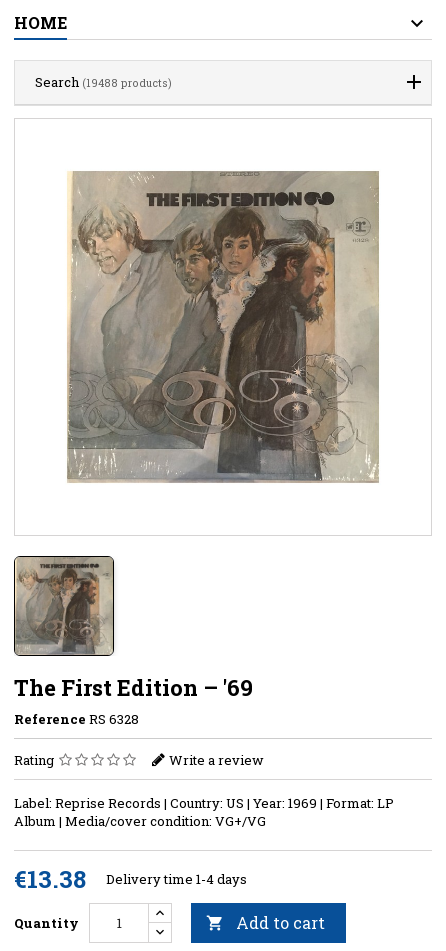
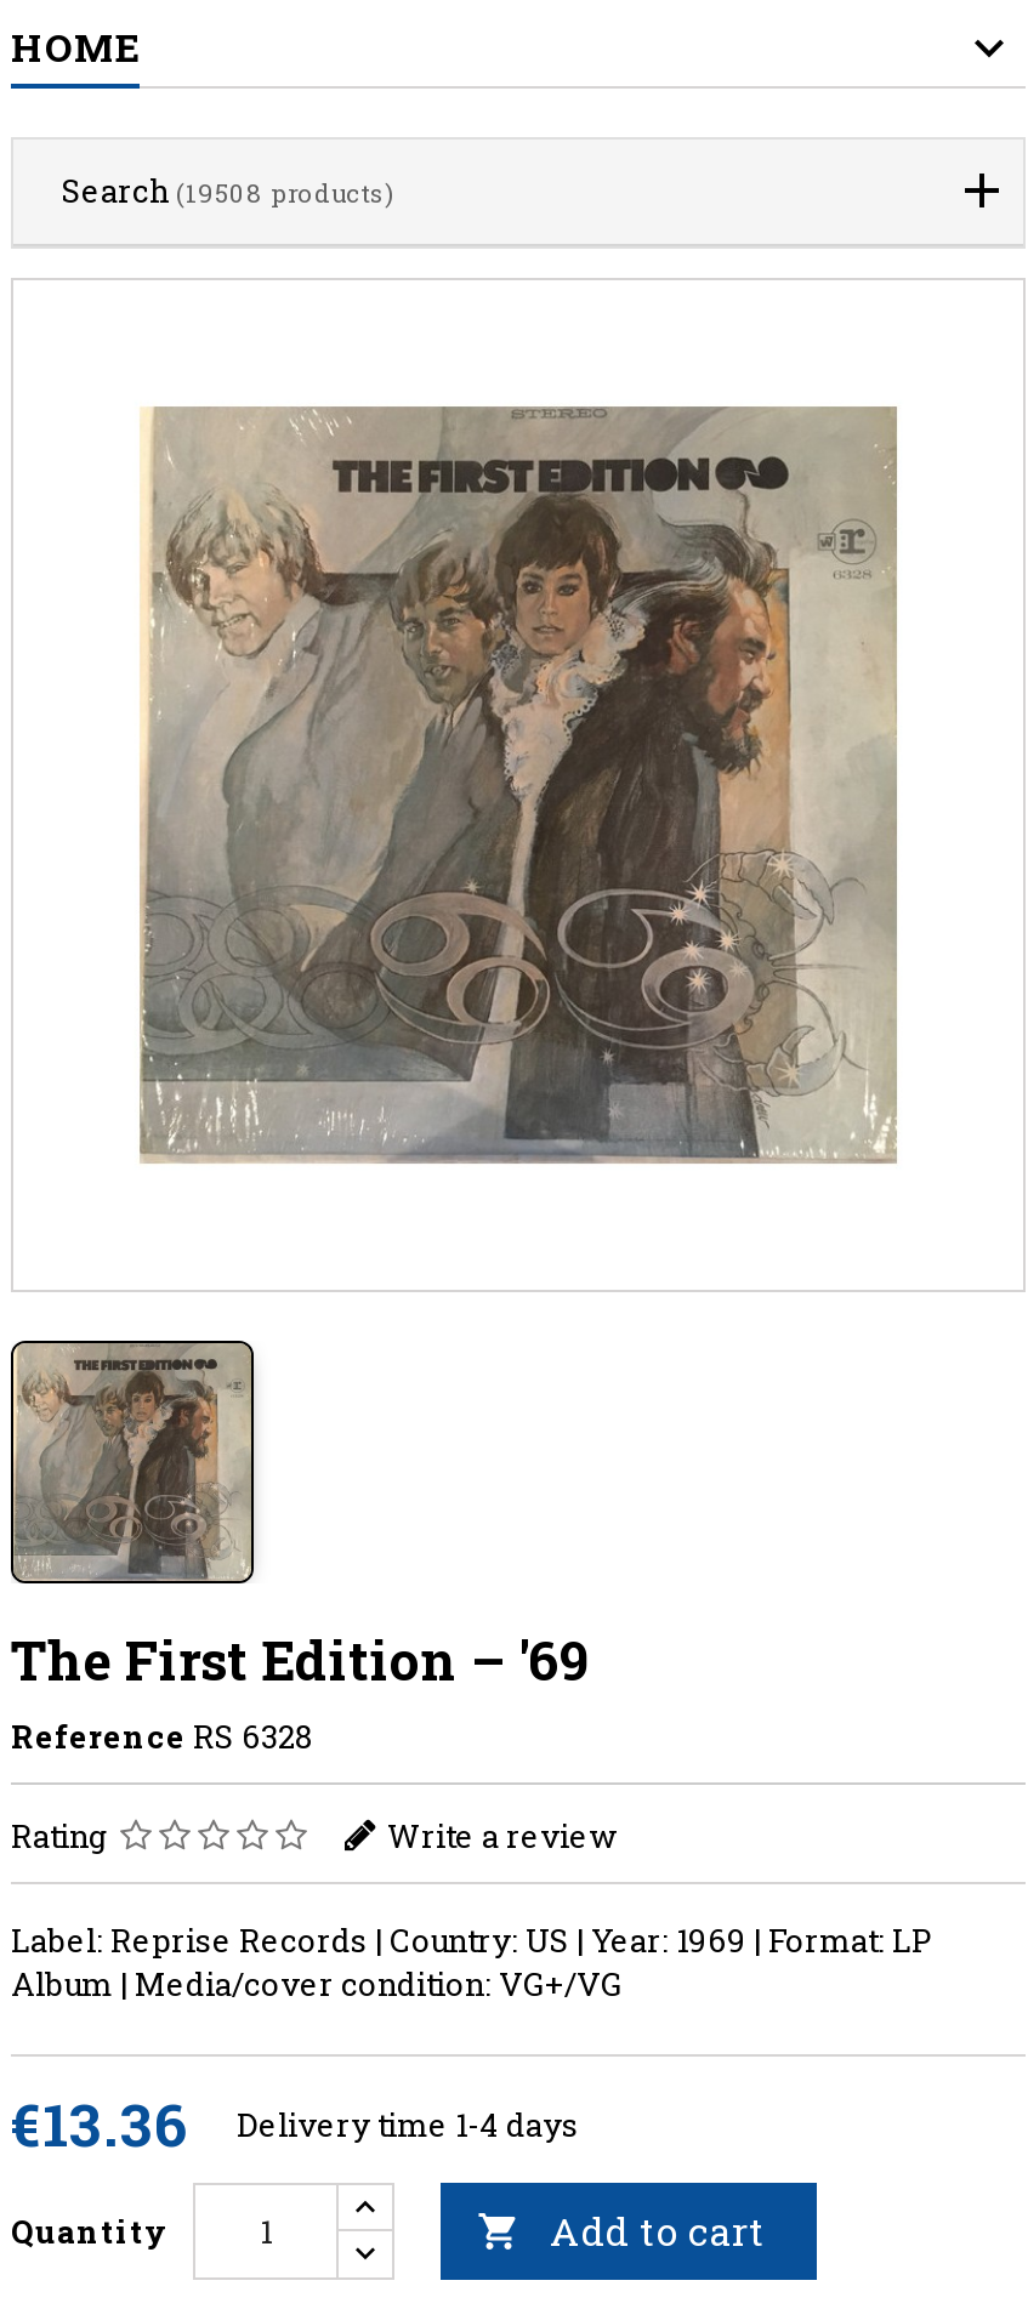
- Search (19488 products)
+ Search (19508 products)

- €13.38 Delivery time 1-4 days
+ €13.36 Delivery time 1-4 days
